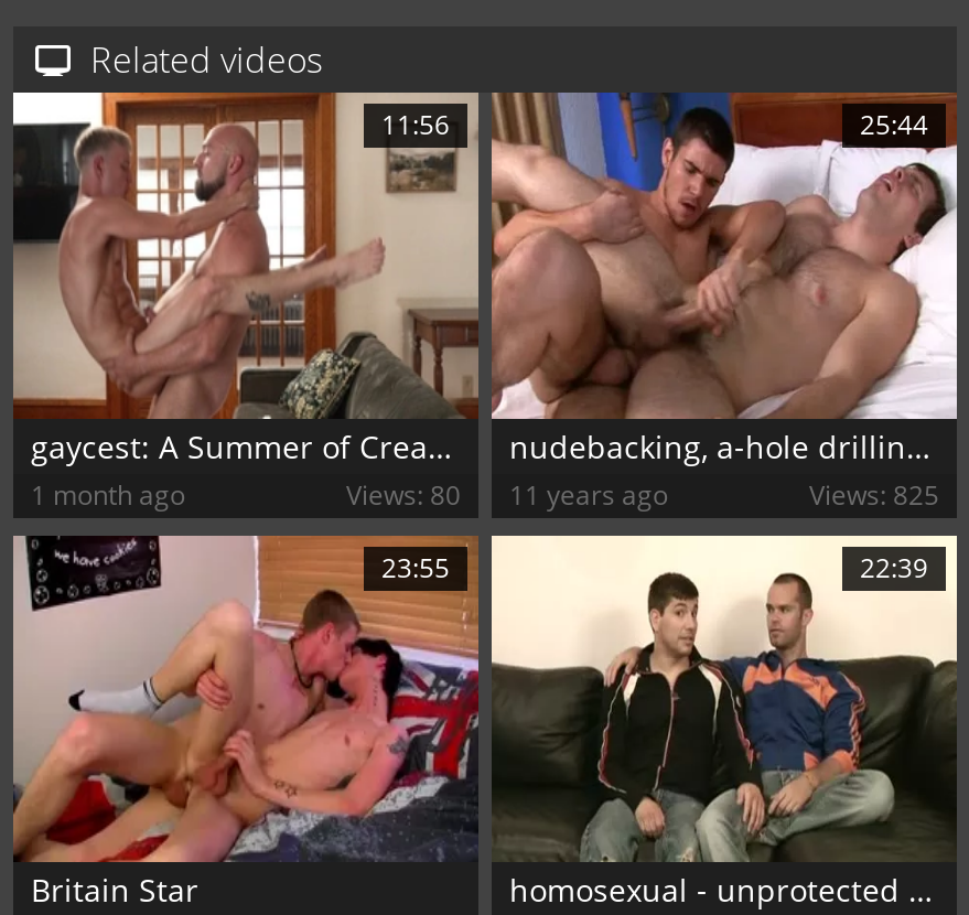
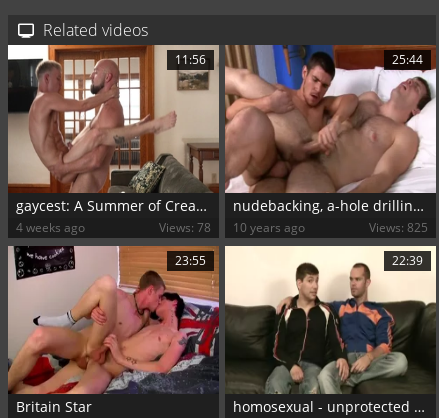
- 1 month ago
+ 4 weeks ago

- Views: 80
+ Views: 78

- 11 years ago
+ 10 years ago
